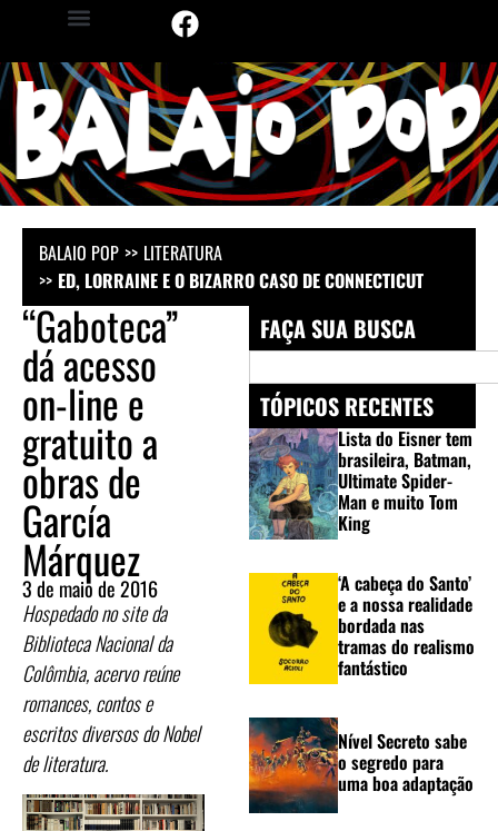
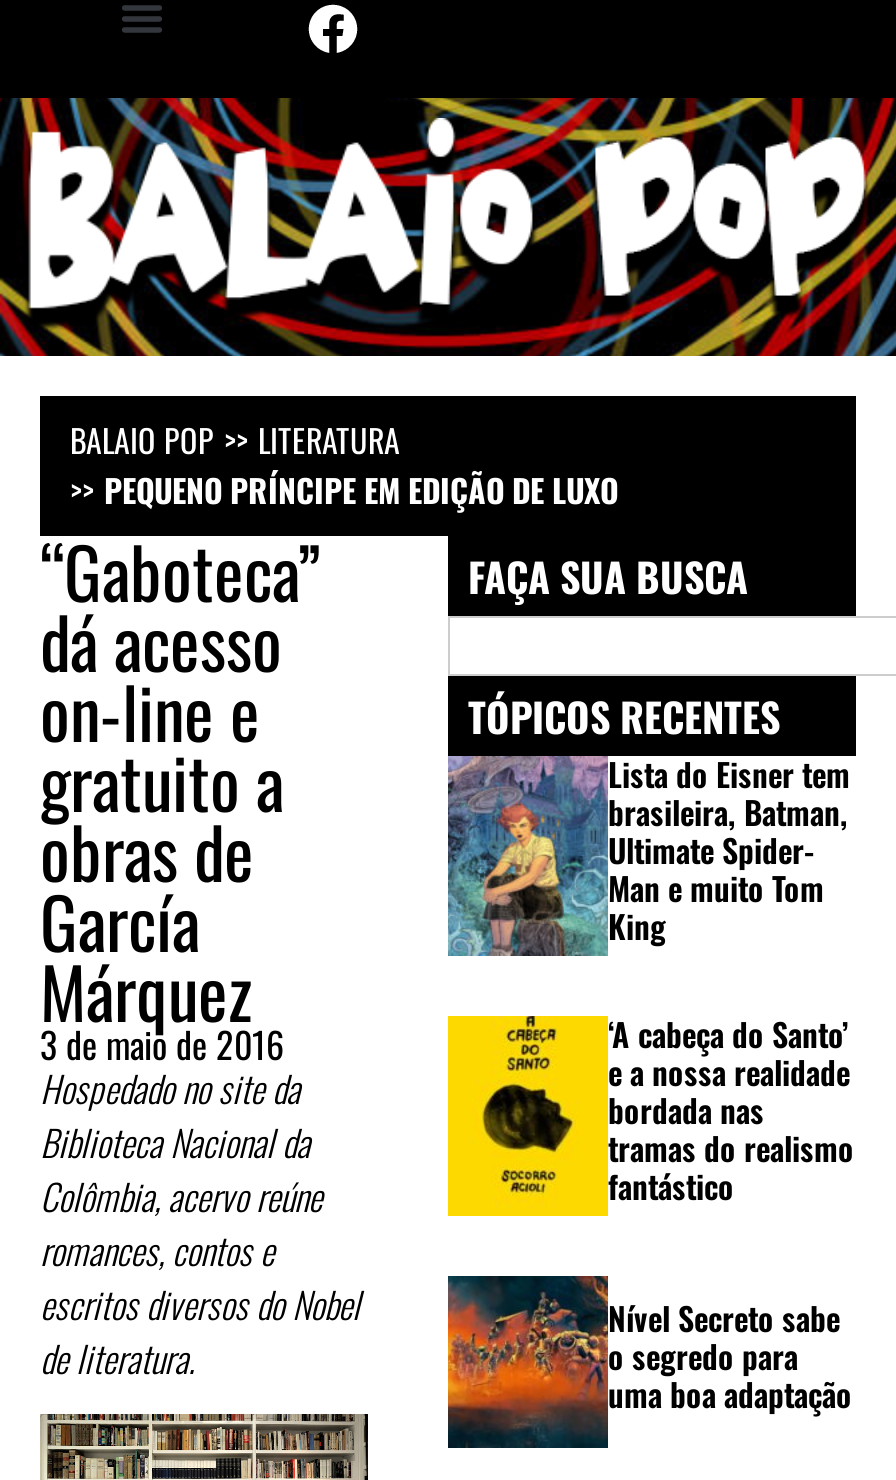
- ED, LORRAINE E O BIZARRO CASO DE CONNECTICUT
+ PEQUENO PRÍNCIPE EM EDIÇÃO DE LUXO
